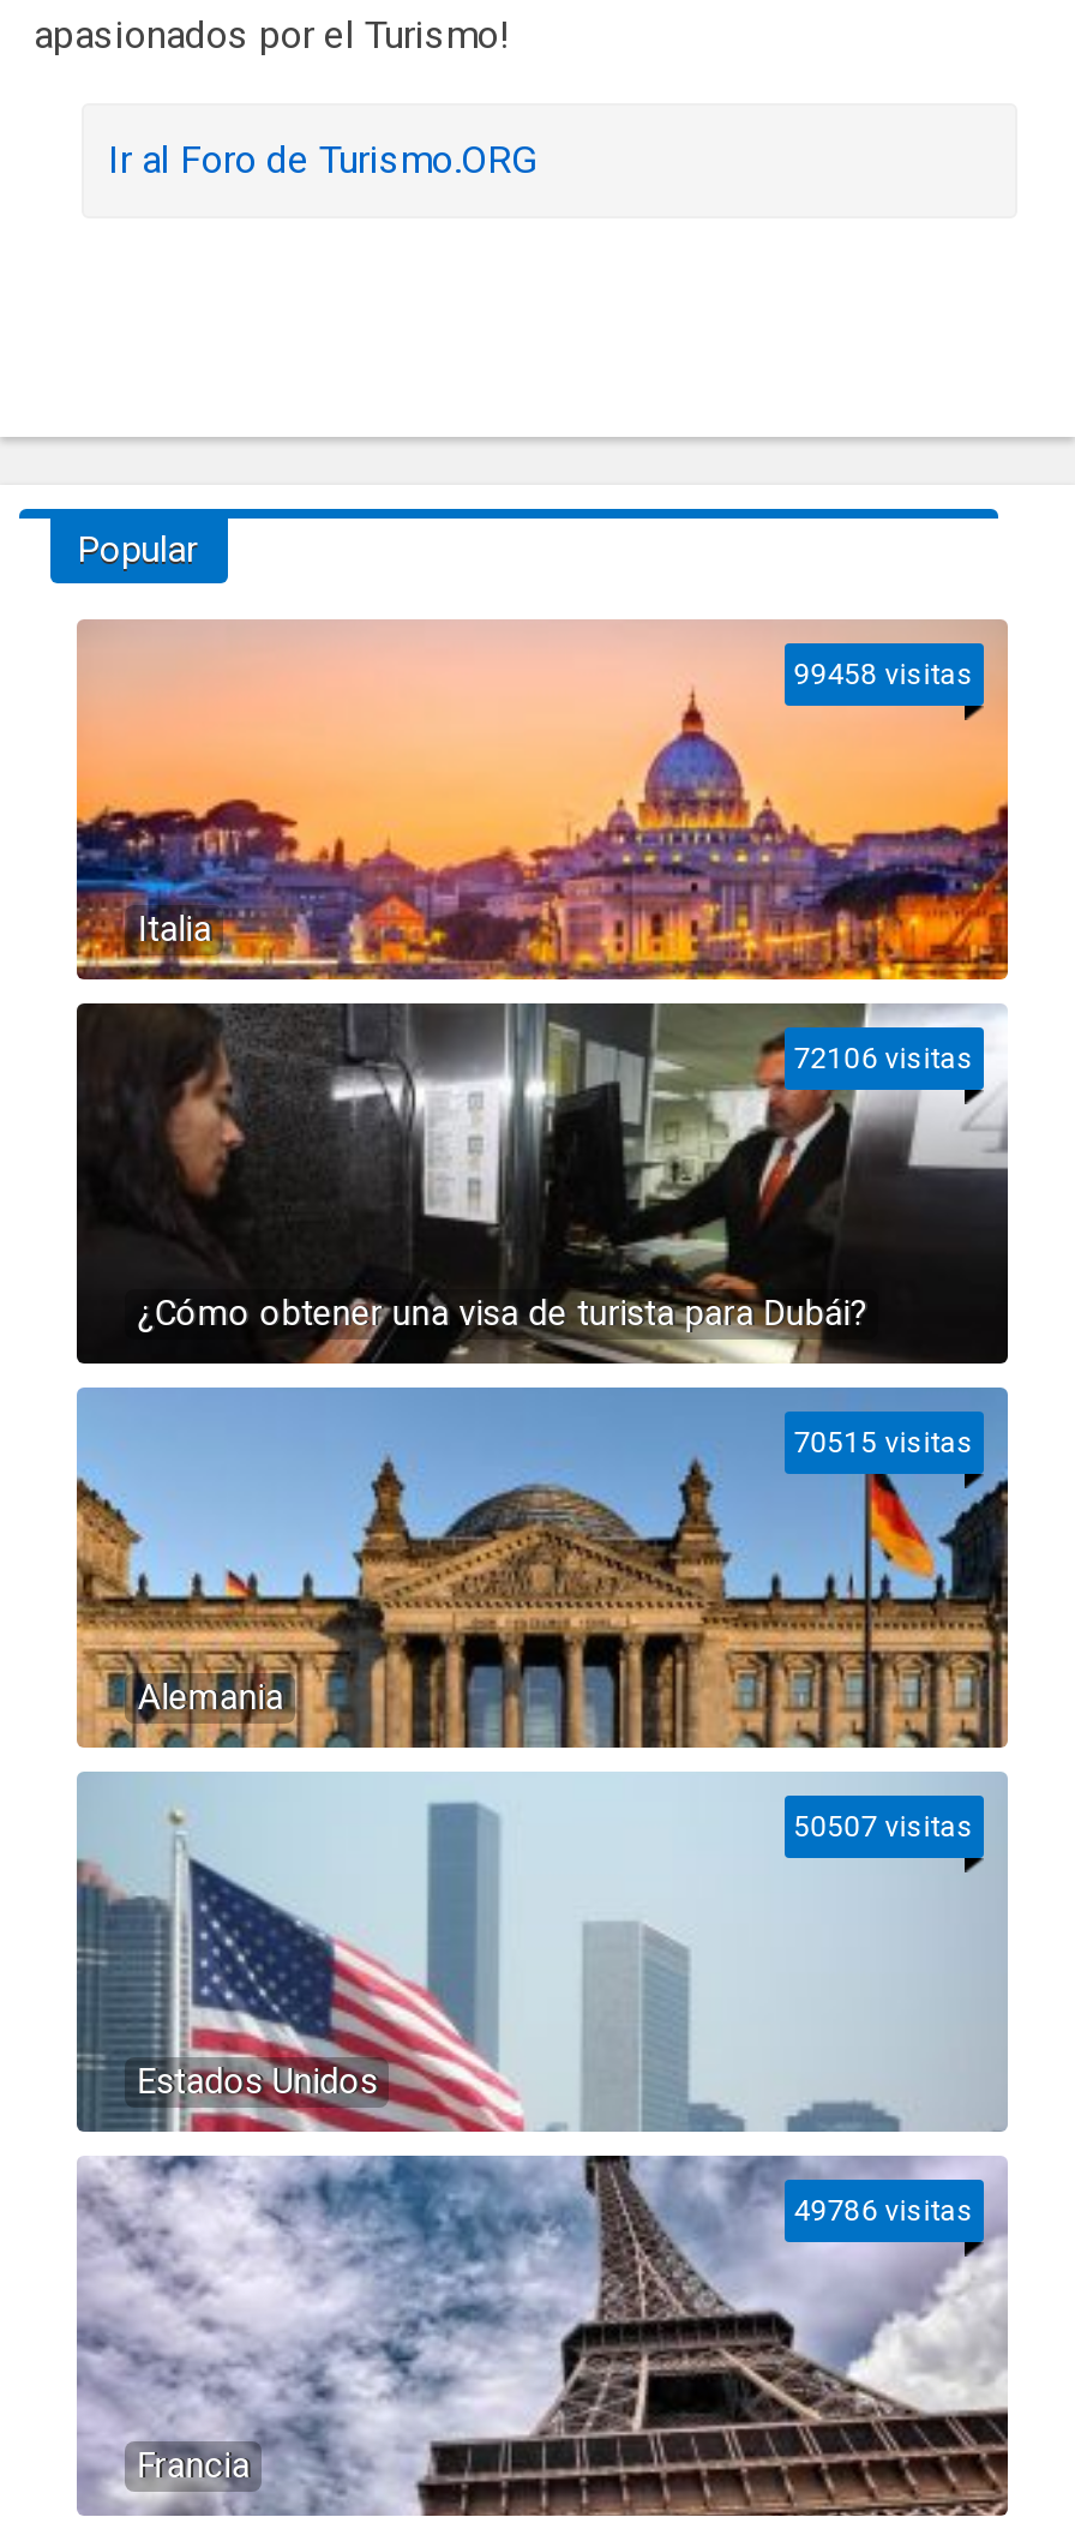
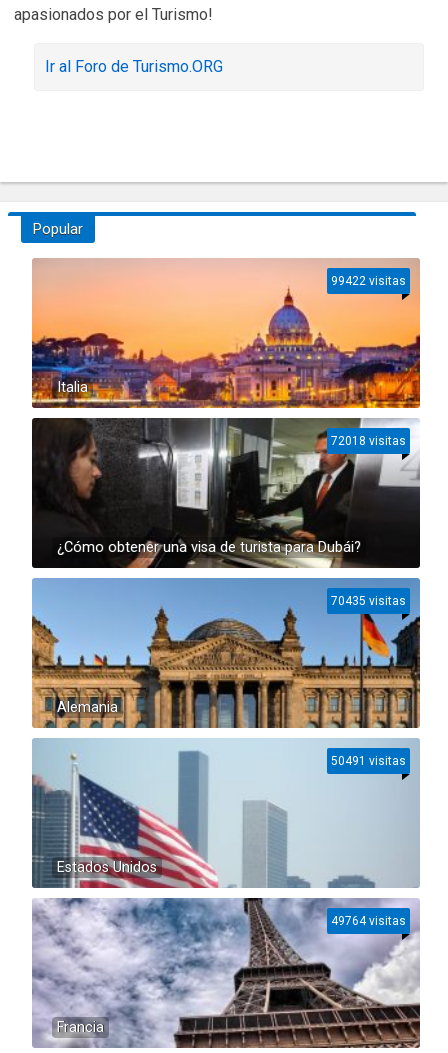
- 99458 visitas
+ 99422 visitas

- 72106 visitas
+ 72018 visitas

- 70515 visitas
+ 70435 visitas

- 50507 visitas
+ 50491 visitas

- 49786 visitas
+ 49764 visitas
